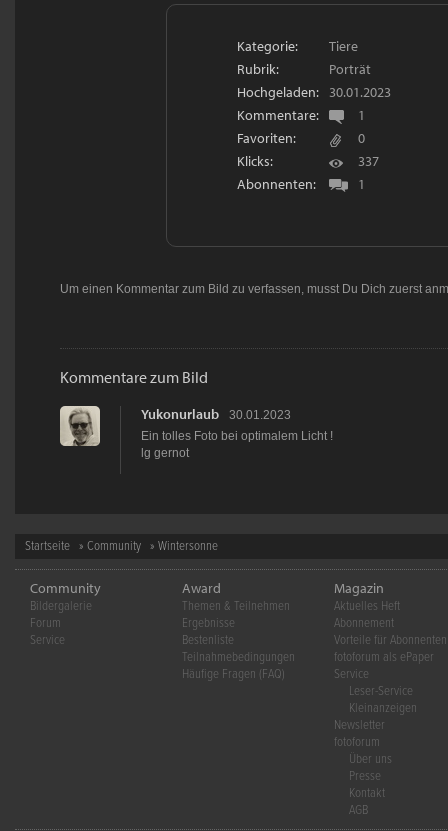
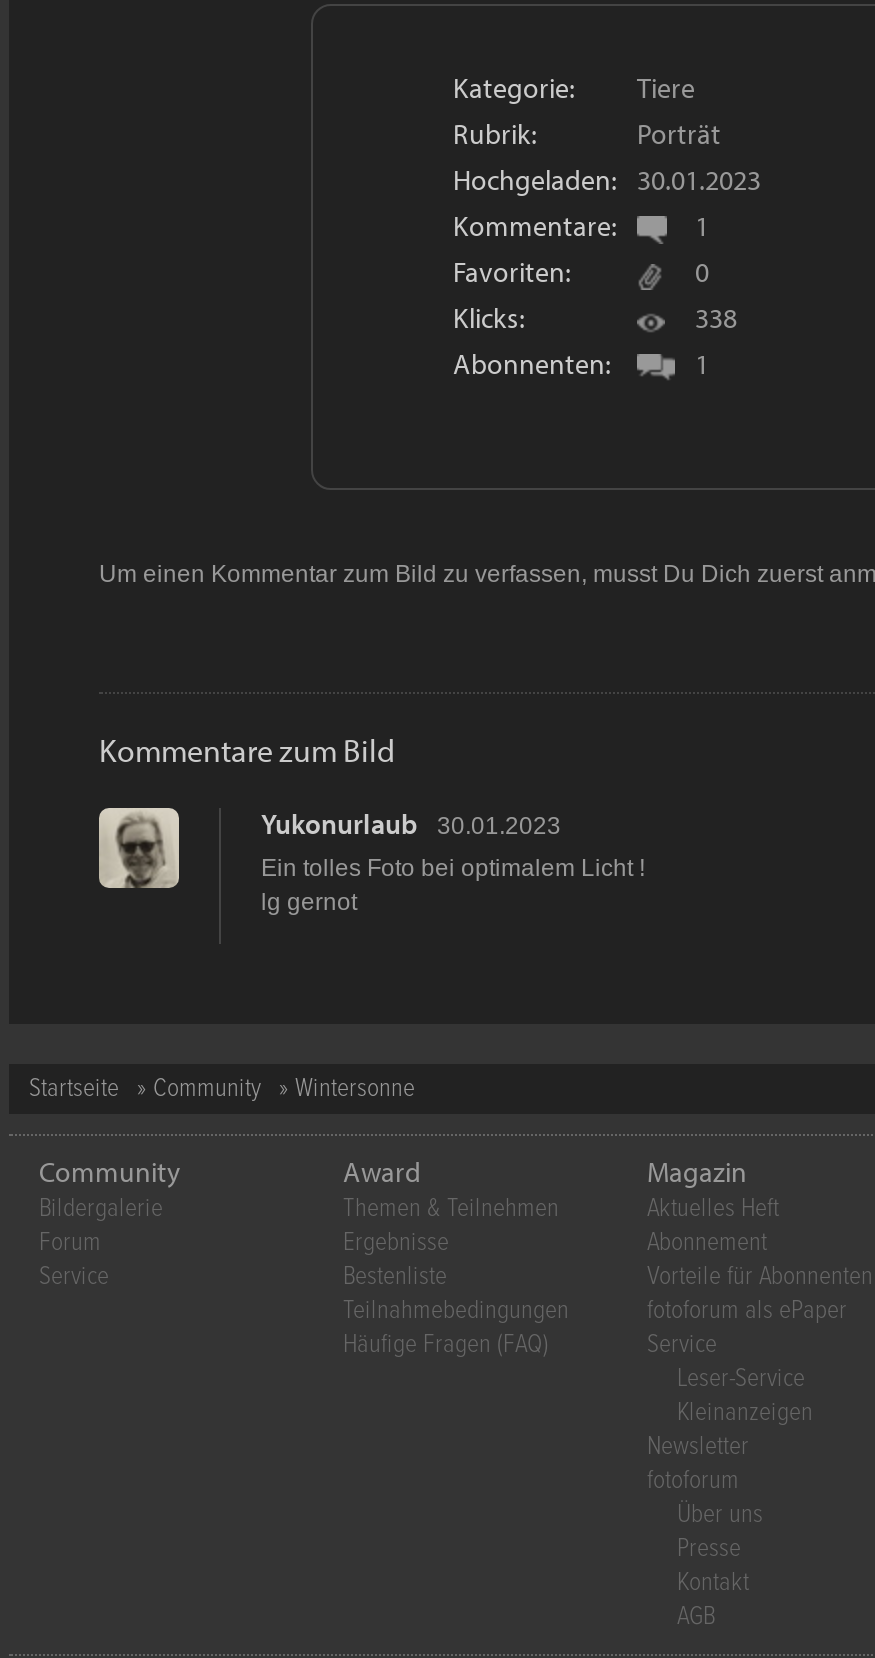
- 337
+ 338
